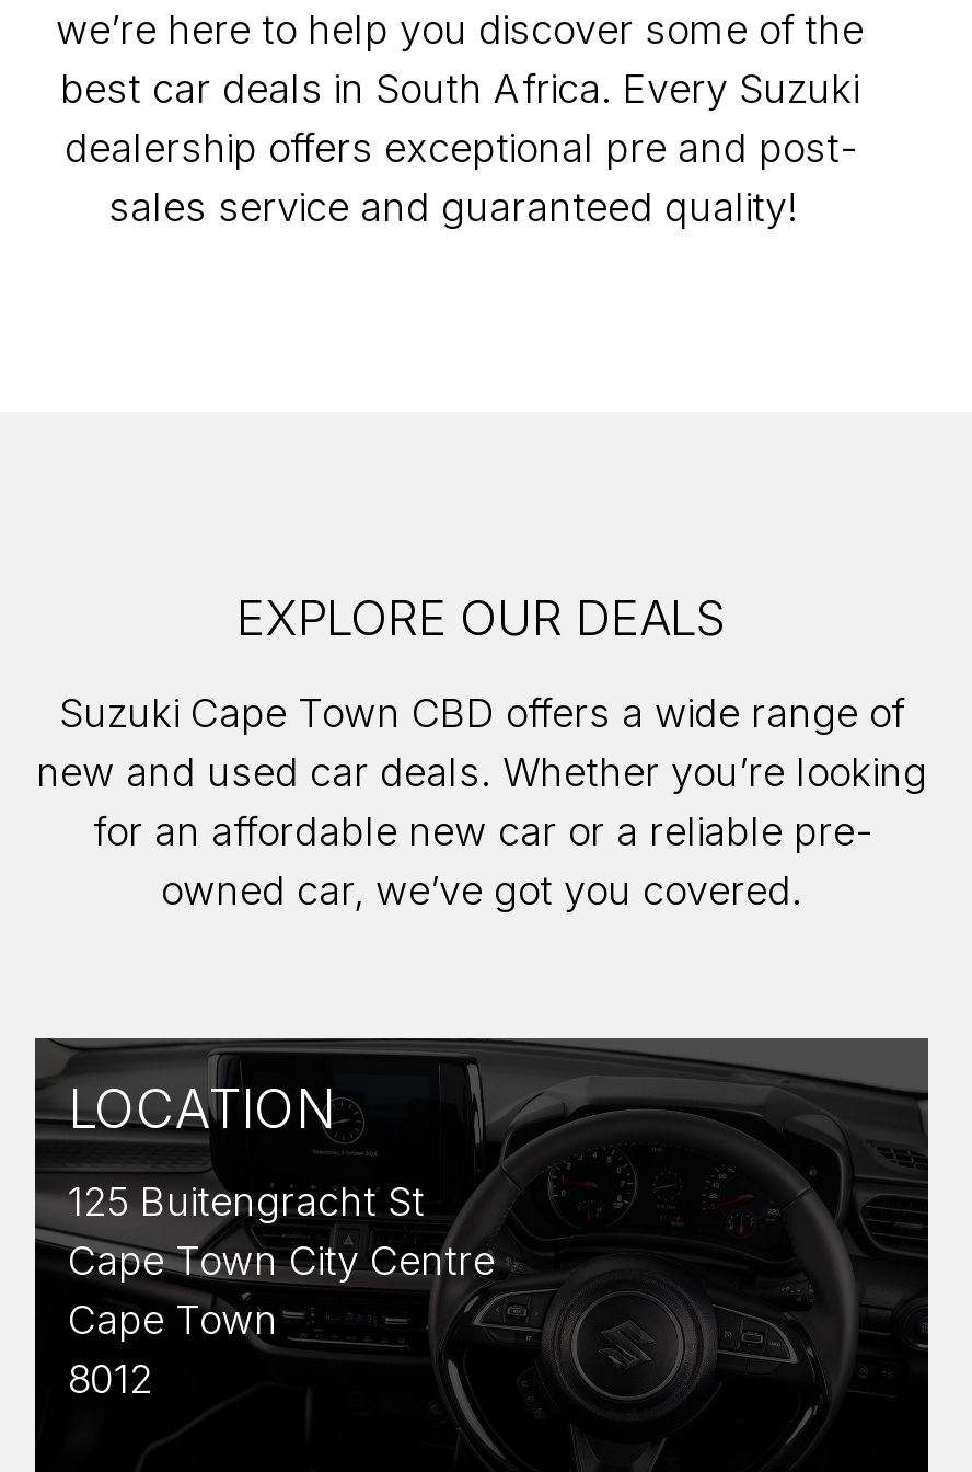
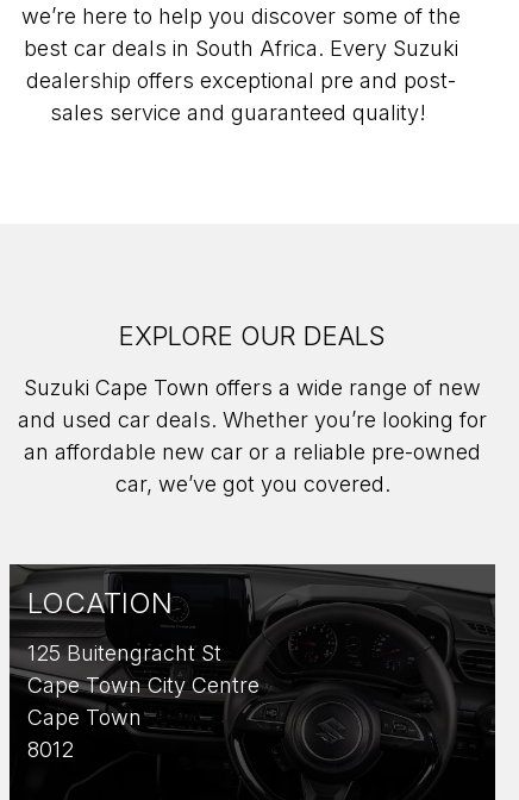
- Suzuki Cape Town CBD offers a wide range of
- new and used car deals. Whether you’re looking
- for an affordable new car or a reliable pre-
- owned car, we’ve got you covered.
+ Suzuki Cape Town offers a wide range of new
+ and used car deals. Whether you’re looking for
+ an affordable new car or a reliable pre-owned
+ car, we’ve got you covered.
